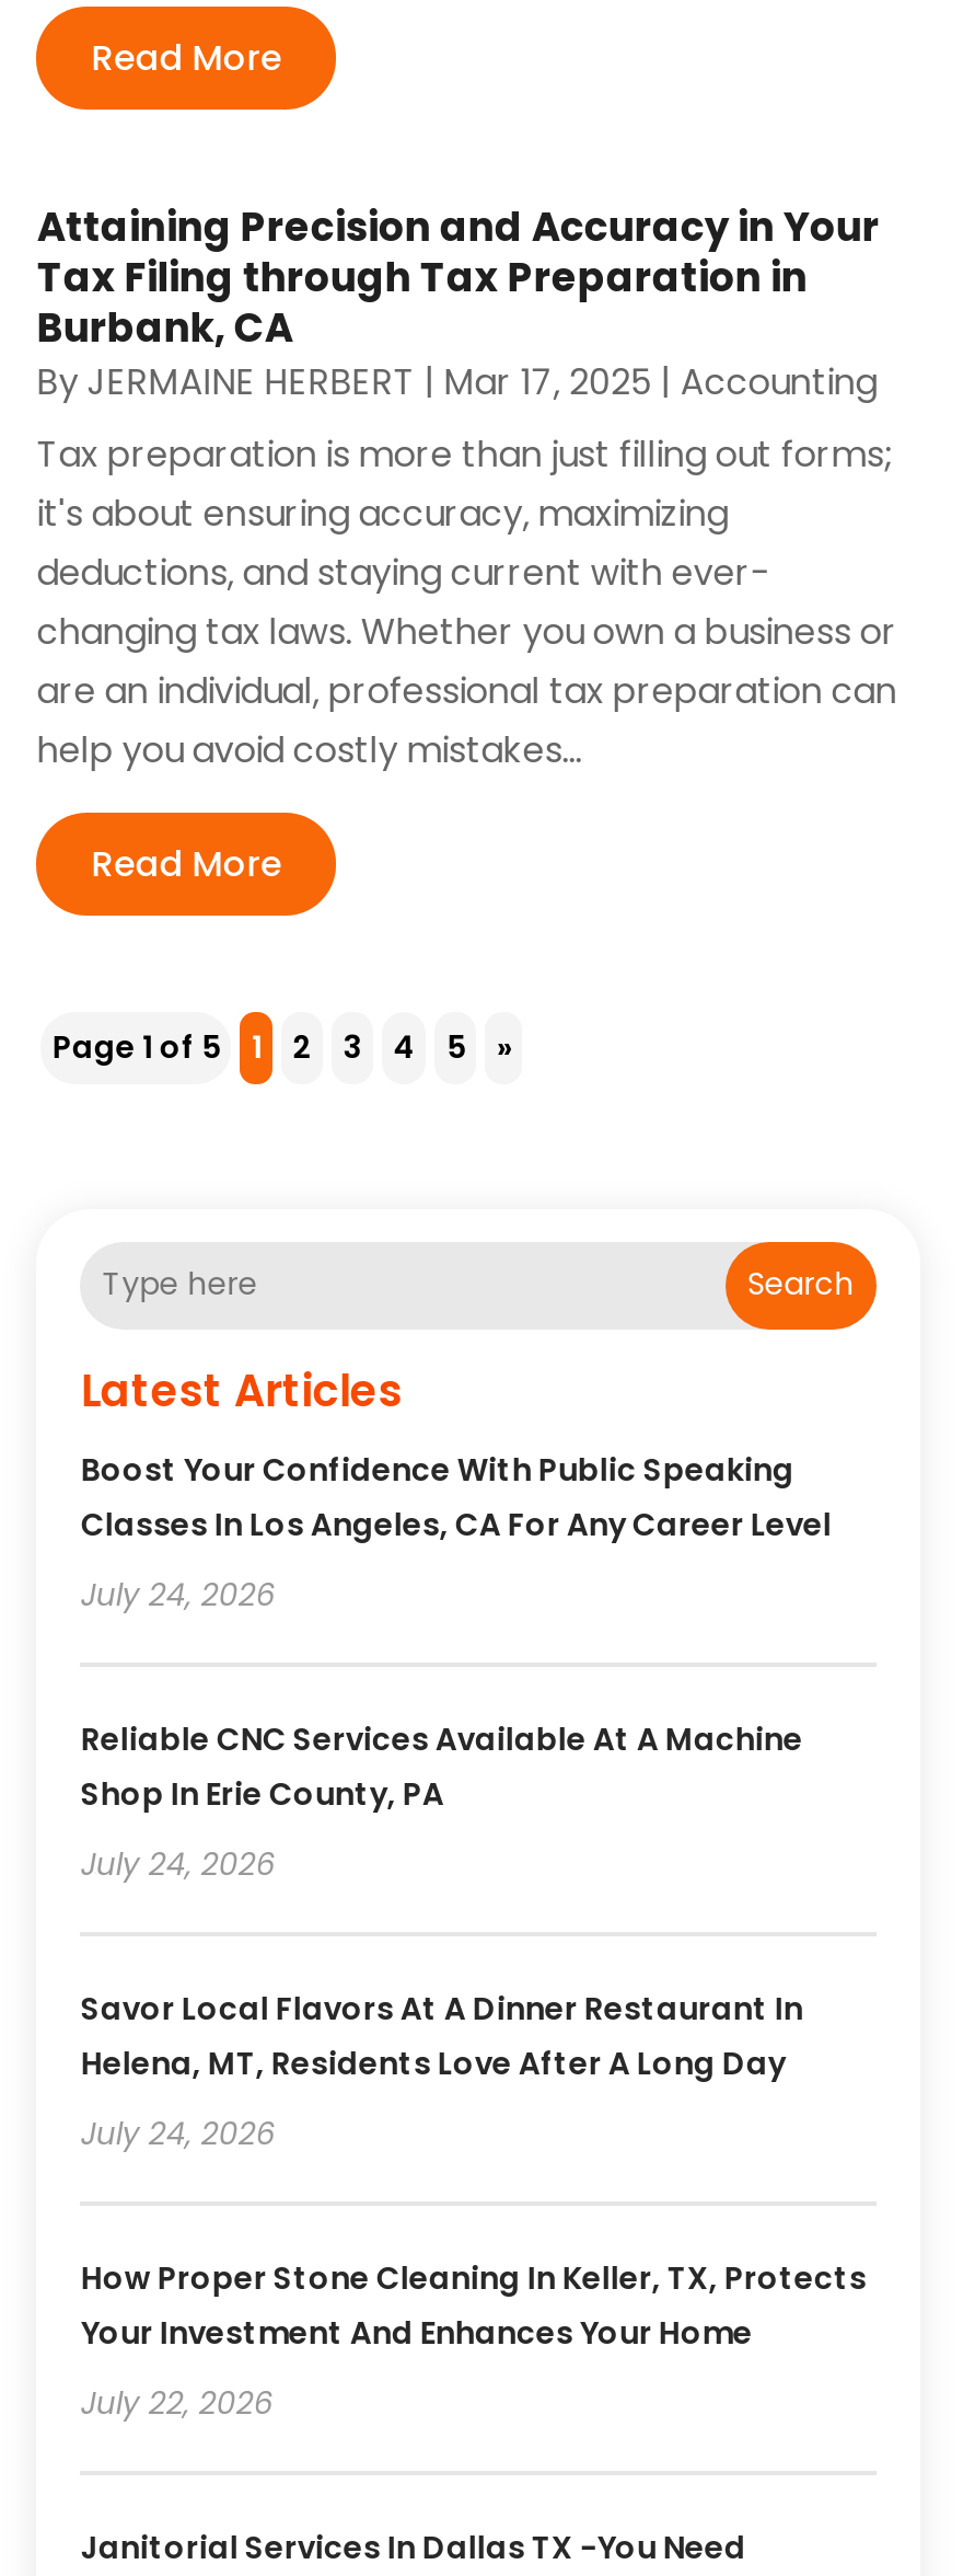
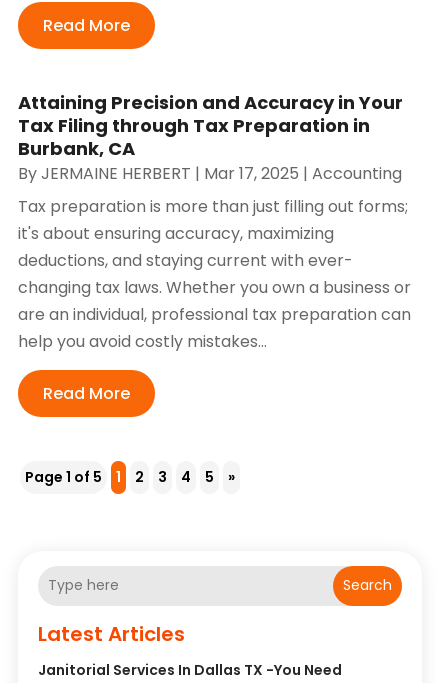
- Boost Your Confidence With Public Speaking
- Classes In Los Angeles, CA For Any Career Level
- July 24, 2026
- Reliable CNC Services Available At A Machine
- Shop In Erie County, PA
- July 24, 2026
- Savor Local Flavors At A Dinner Restaurant In
- Helena, MT, Residents Love After A Long Day
- July 24, 2026
- How Proper Stone Cleaning In Keller, TX, Protects
- Your Investment And Enhances Your Home
- July 22, 2026
